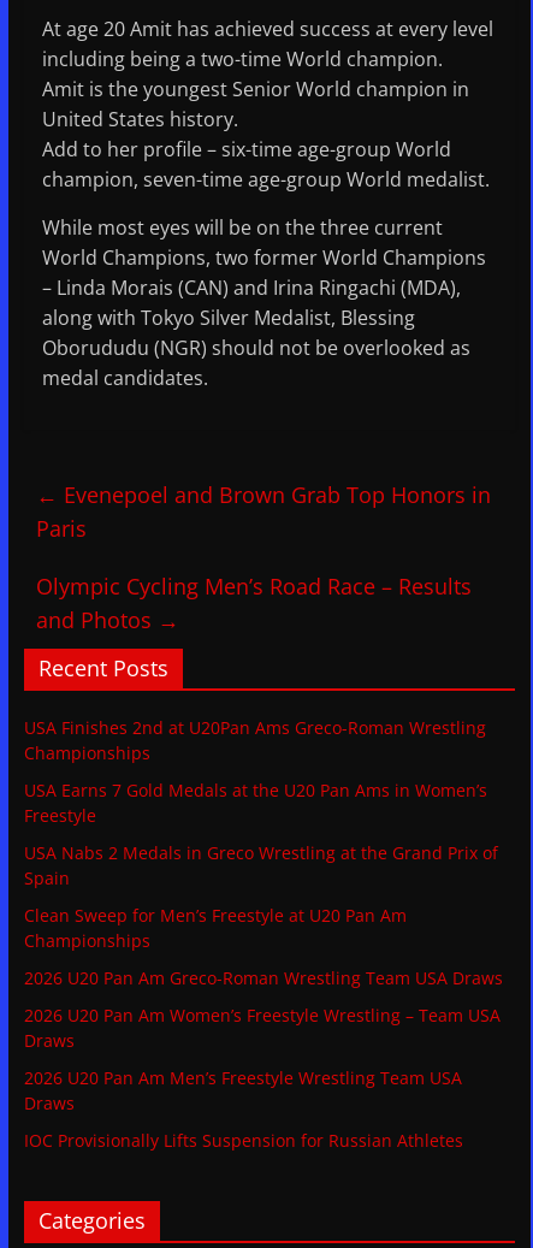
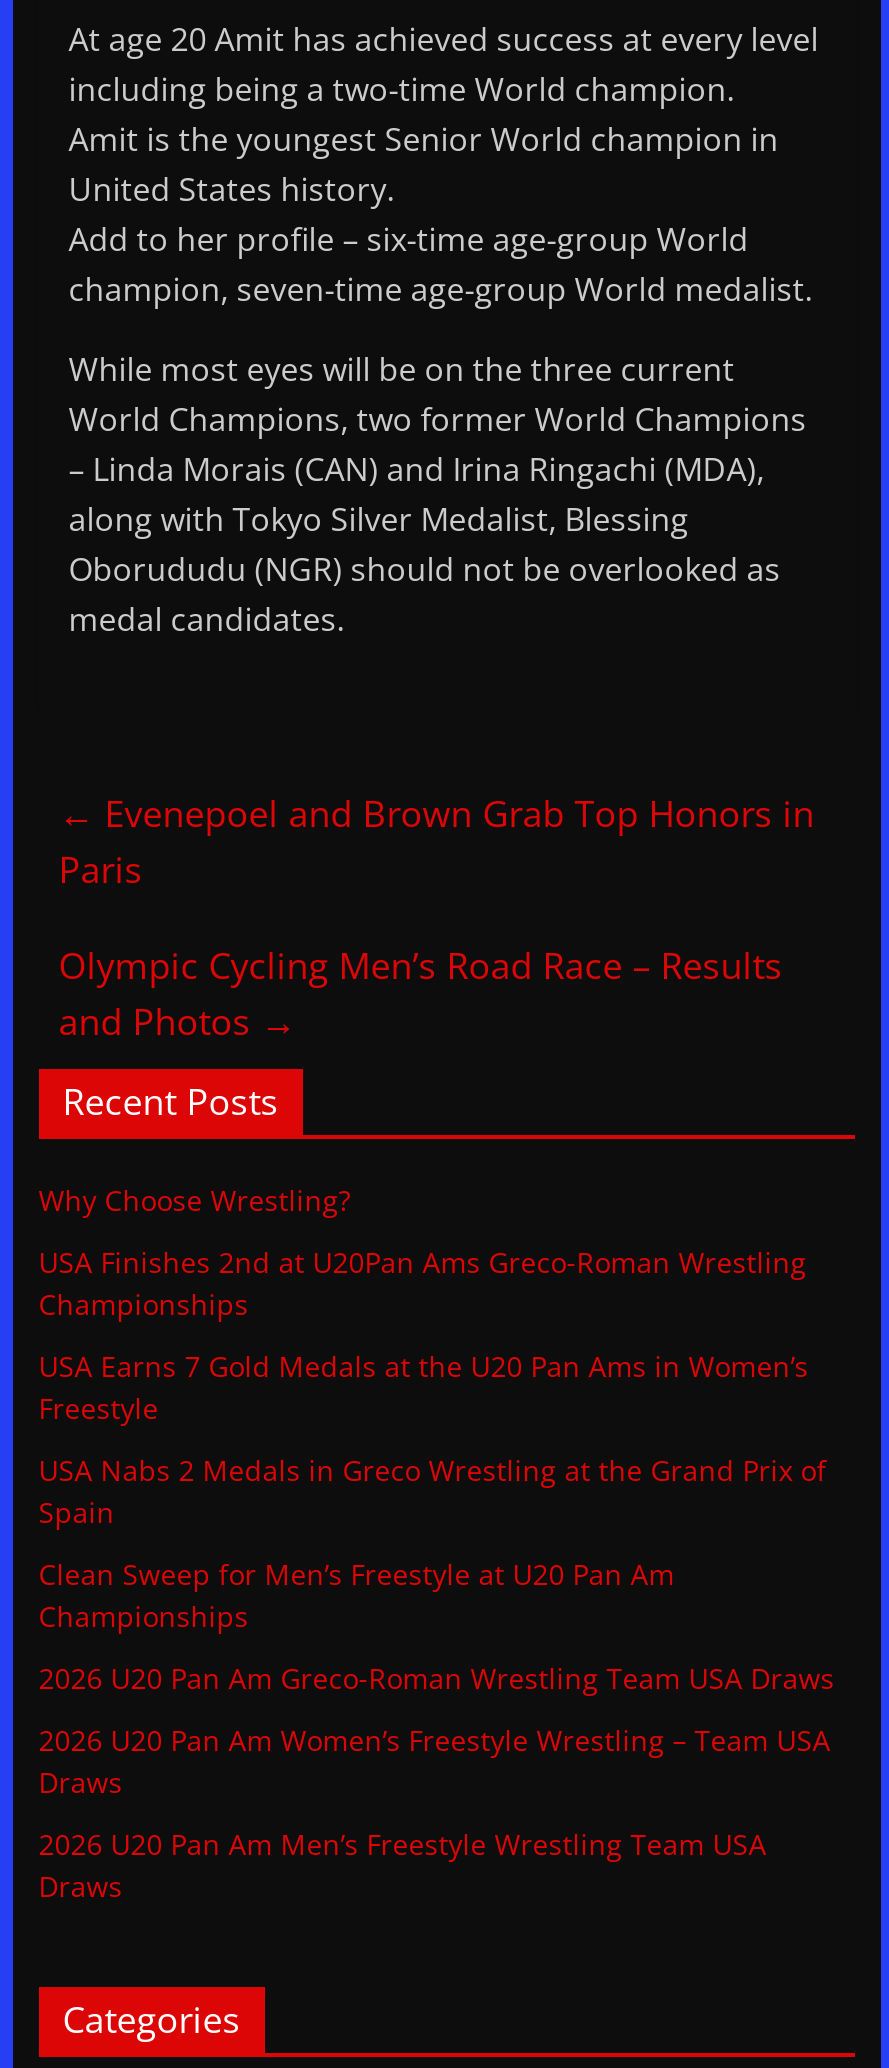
+ Why Choose Wrestling?

moved down: USA Finishes 2nd at U20Pan Ams Greco-Roman Wrestling | Championships | USA Earns 7 Gold Medals at the U20 Pan Ams in Women’s | ... | 2026 U20 Pan Am Men’s Freestyle Wrestling Team USA | Draws

- IOC Provisionally Lifts Suspension for Russian Athletes
